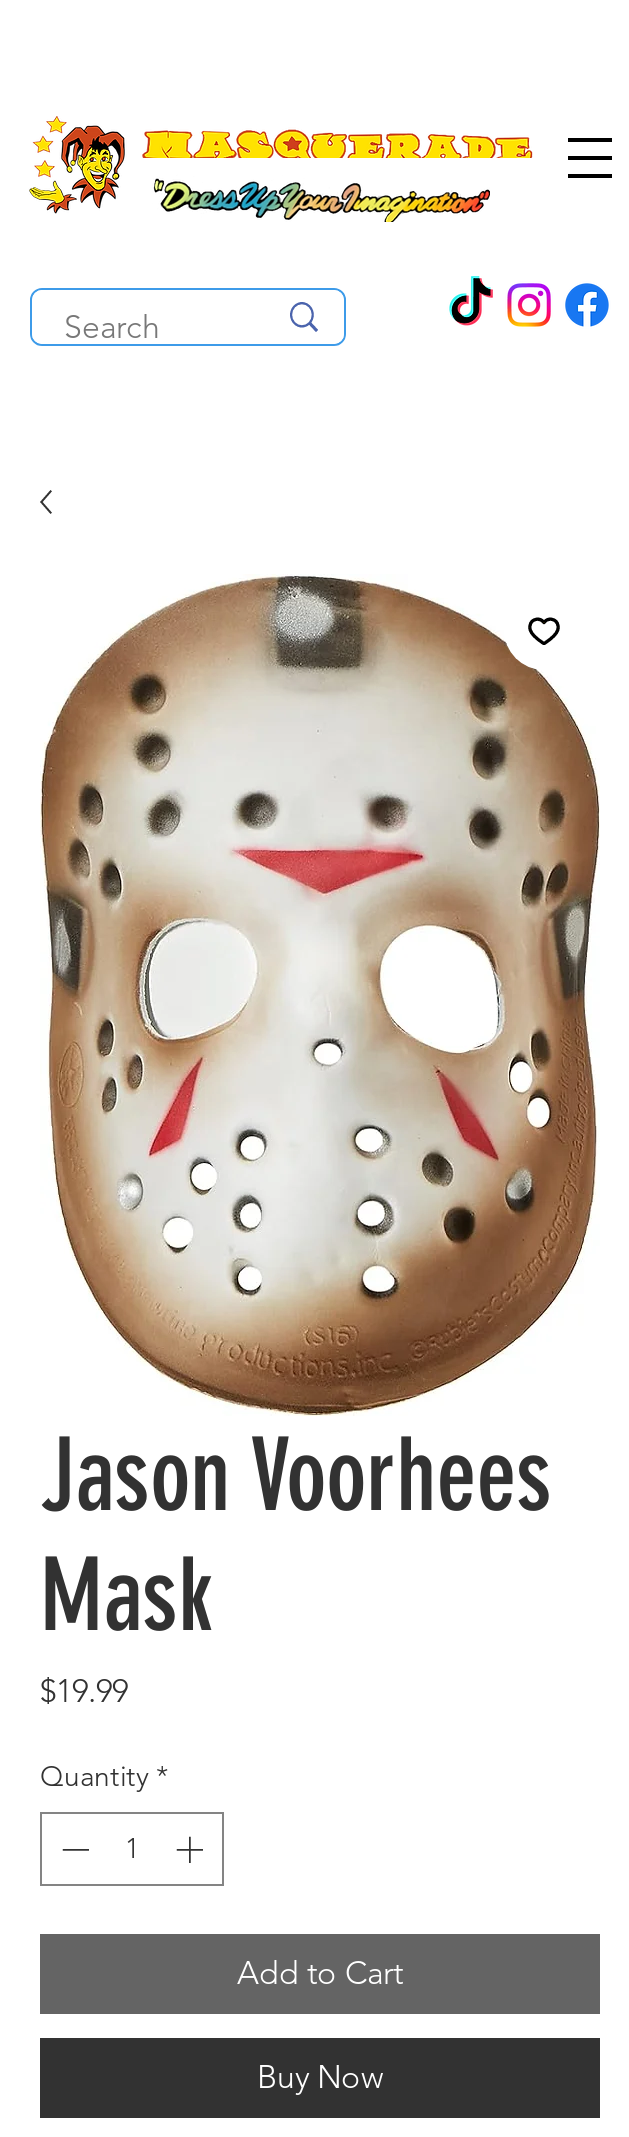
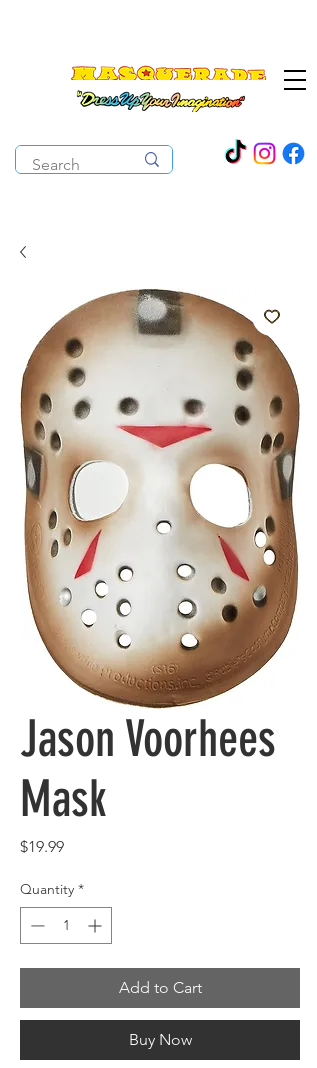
- [image]
